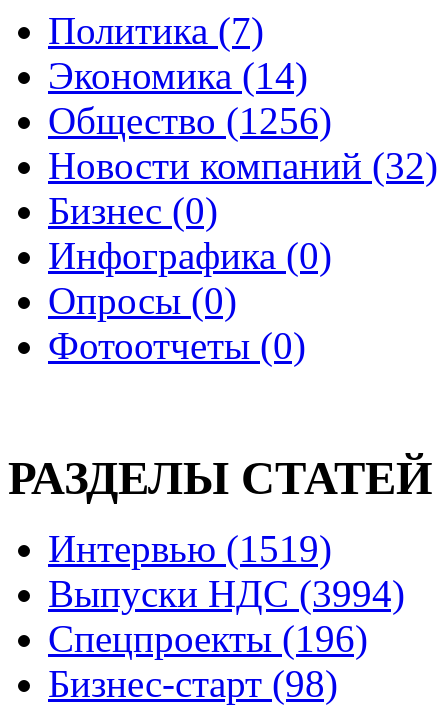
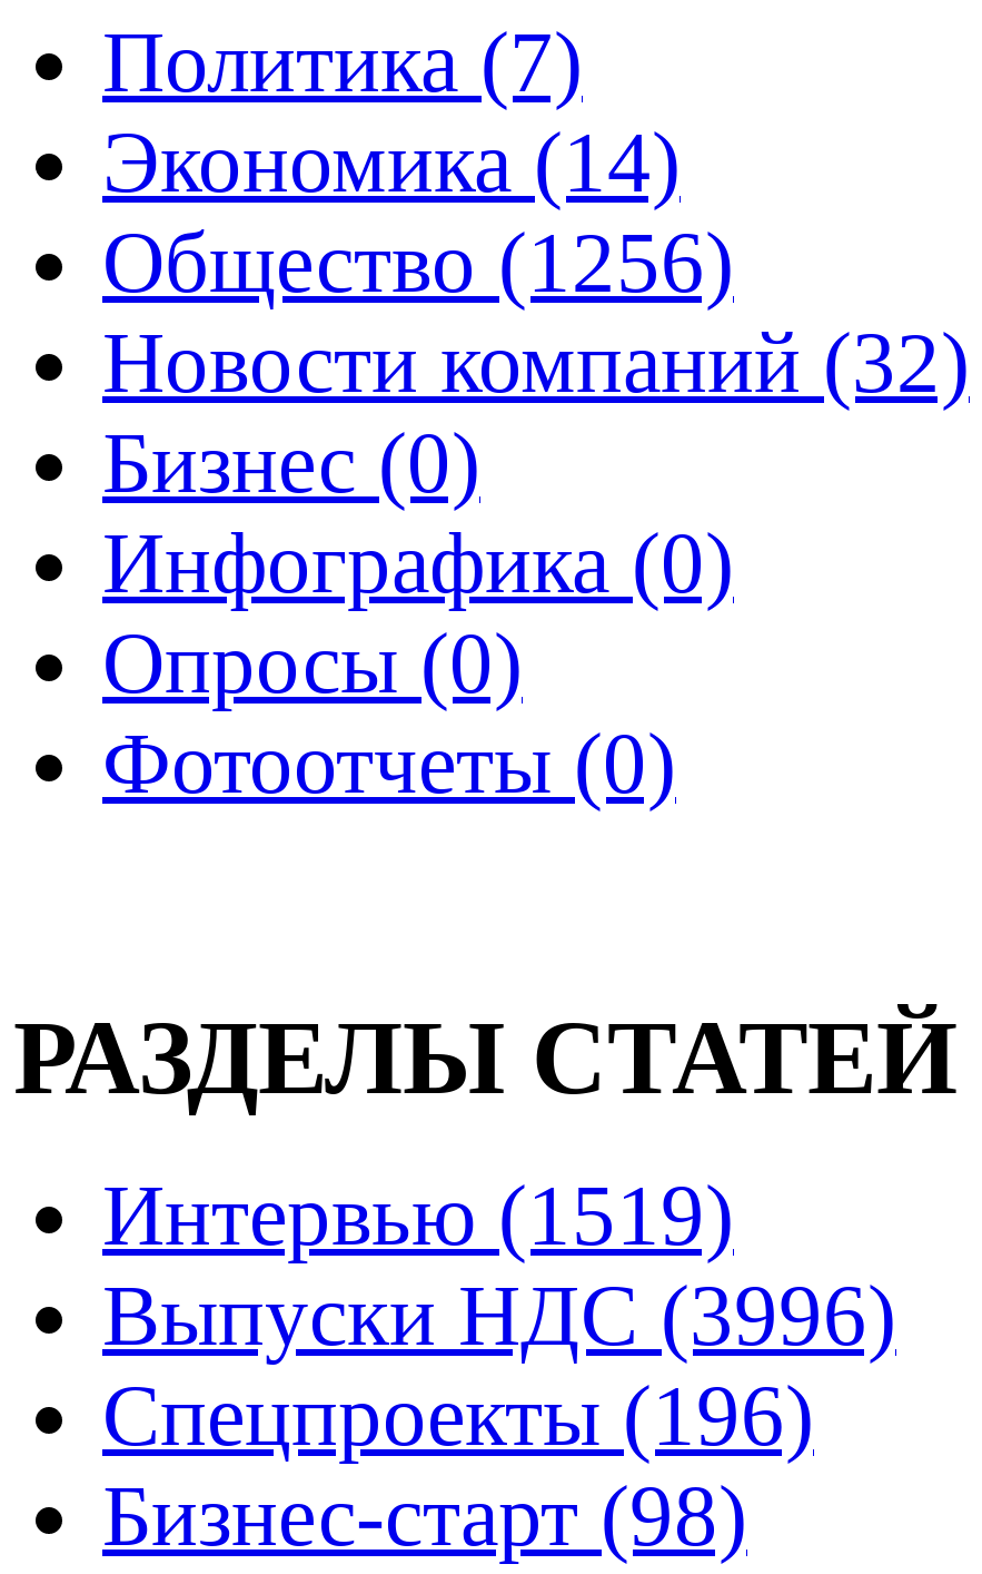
- Выпуски НДС (3994)
+ Выпуски НДС (3996)
